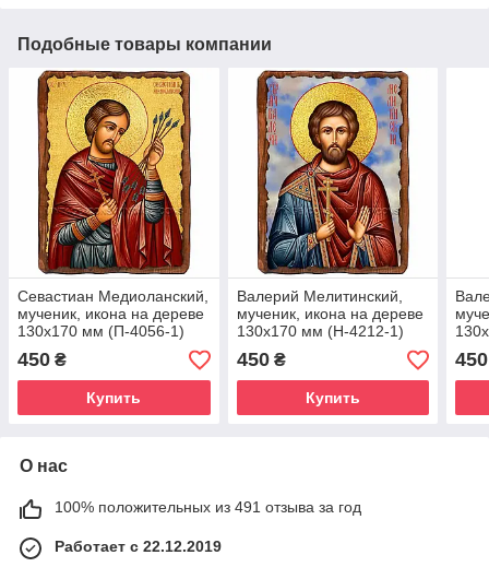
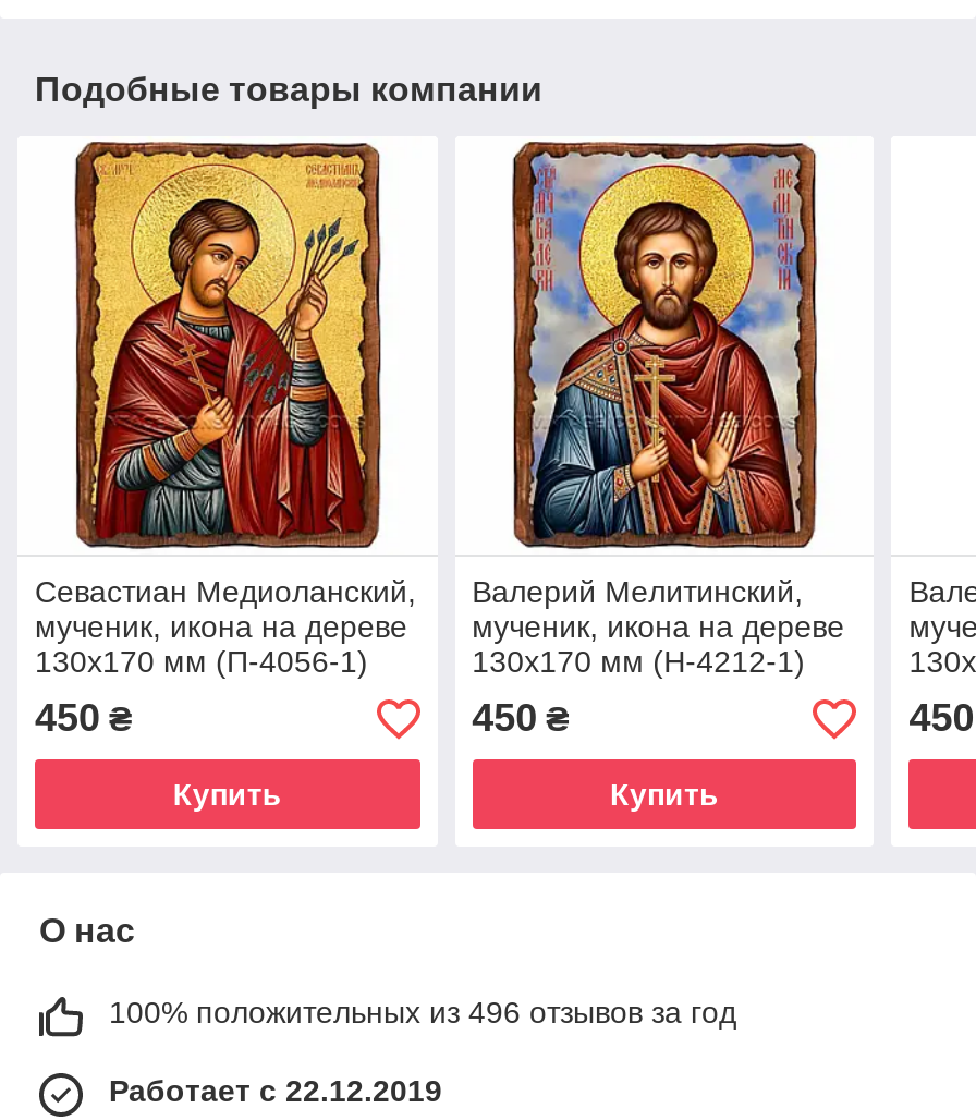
- 100% положительных из 491 отзыва за год
+ 100% положительных из 496 отзывов за год
